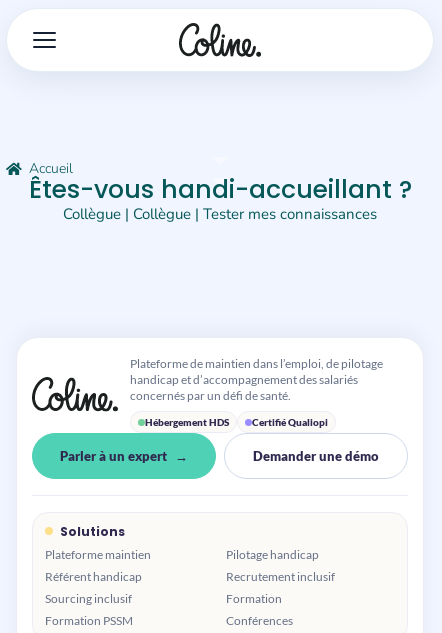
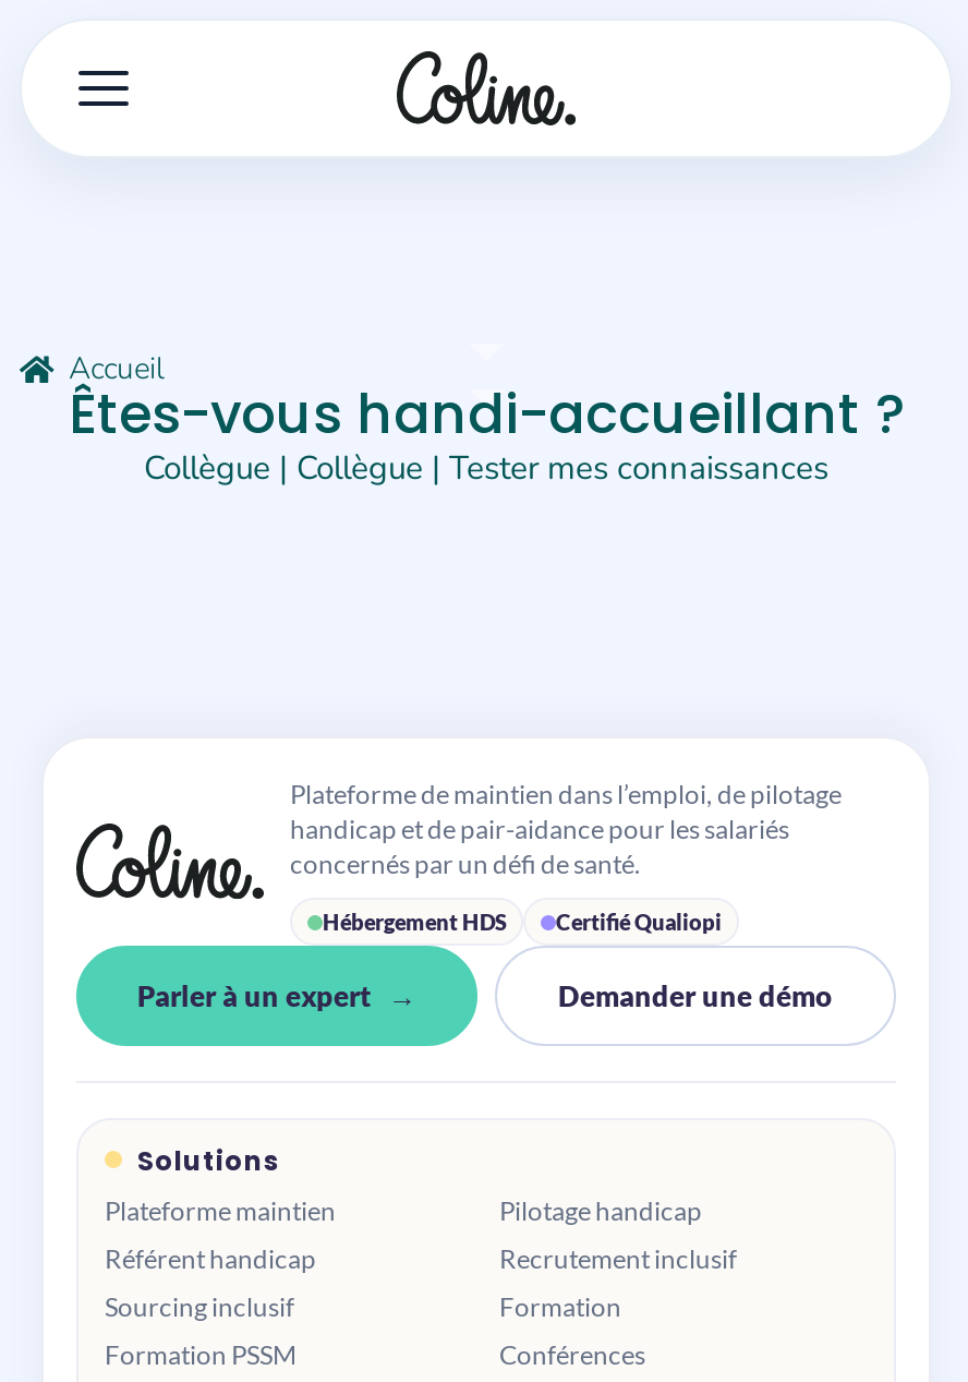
- handicap et d’accompagnement des salariés
+ handicap et de pair-aidance pour les salariés
